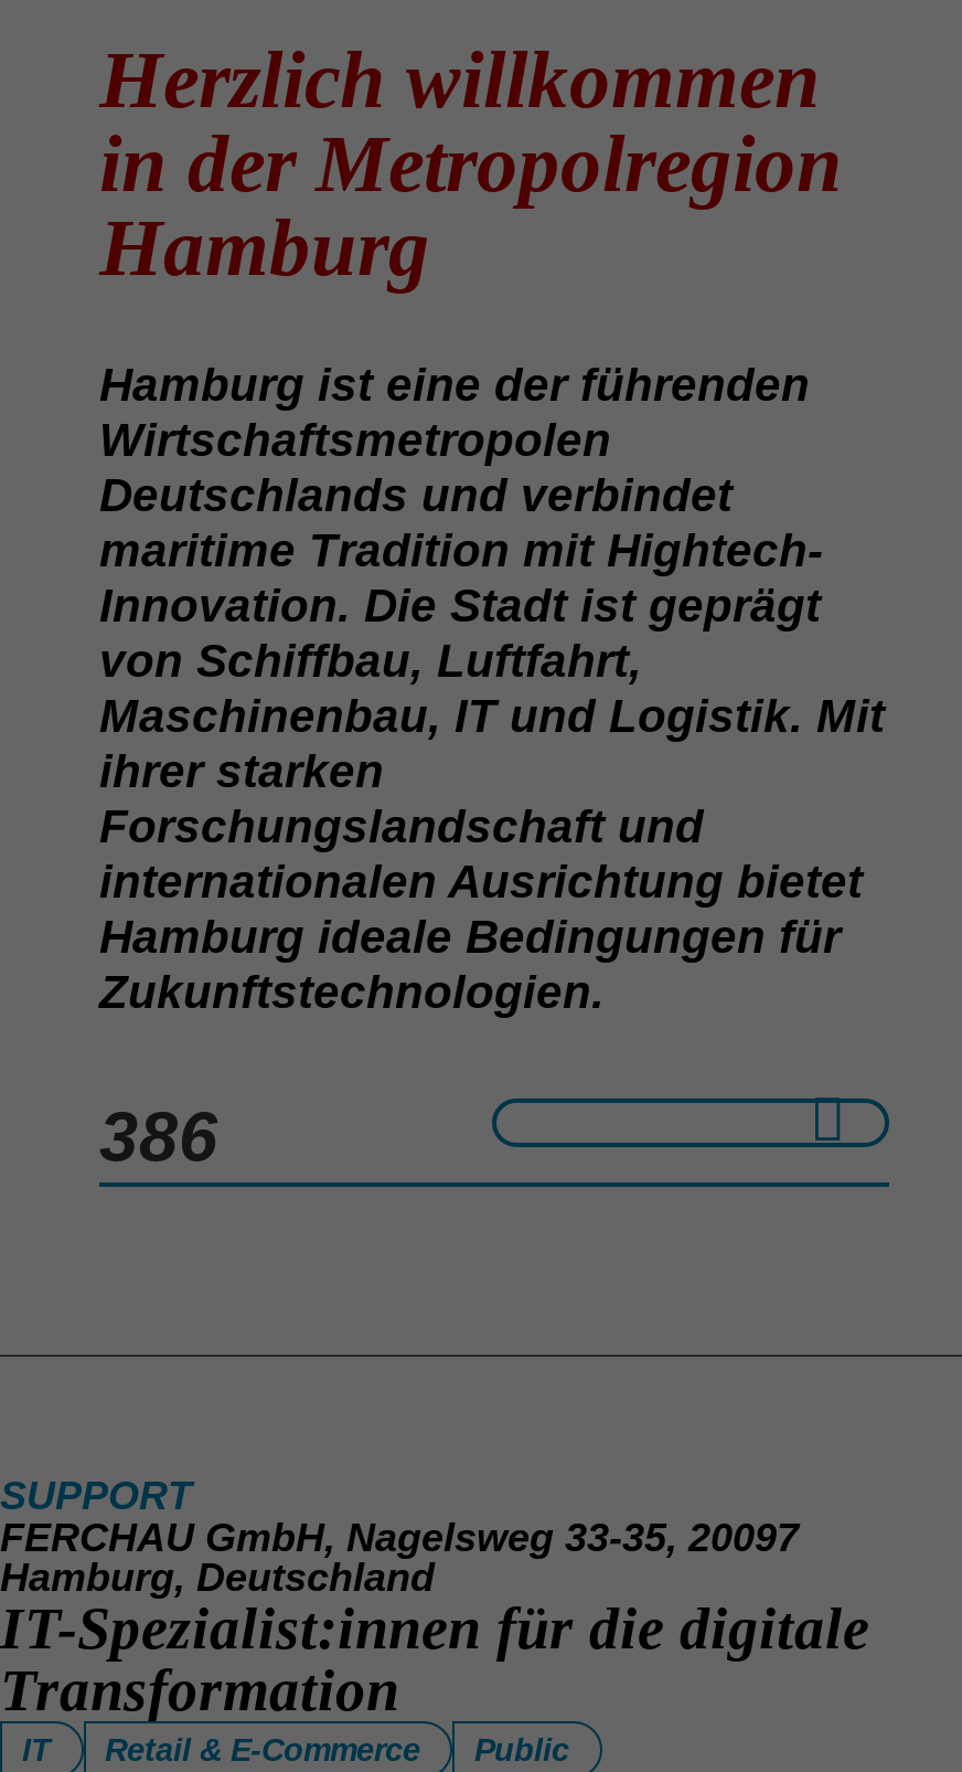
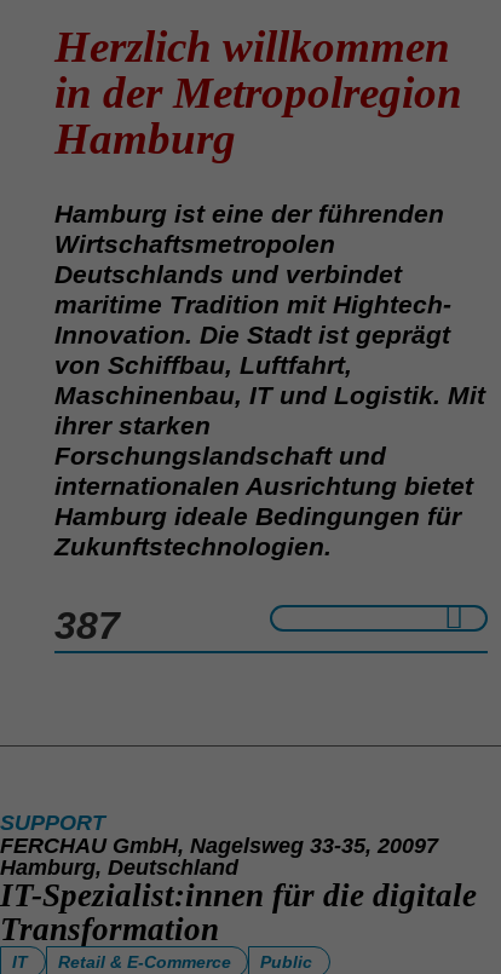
- 386
+ 387
